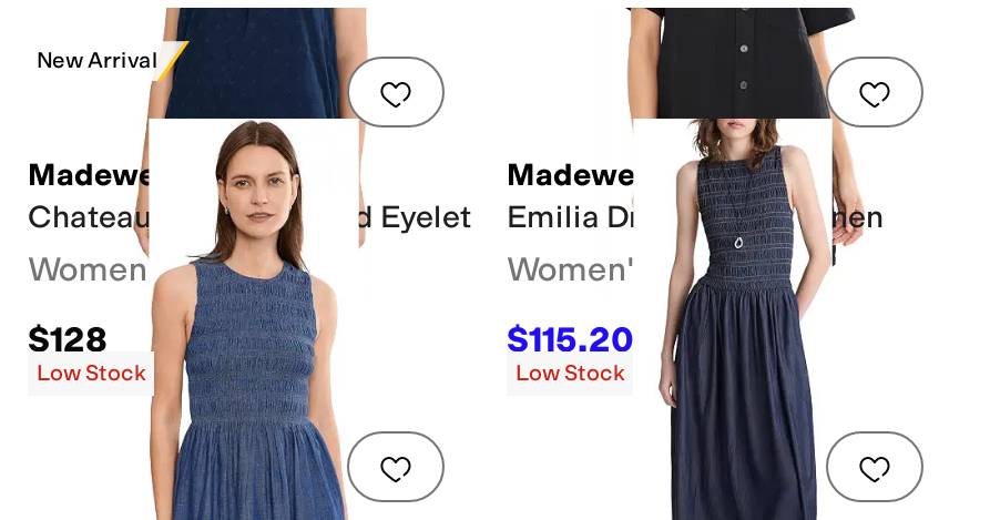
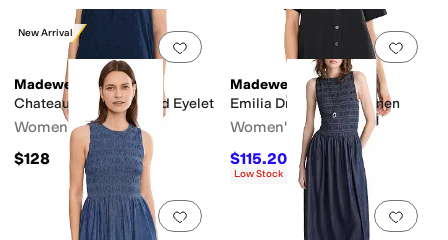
- Low Stock
